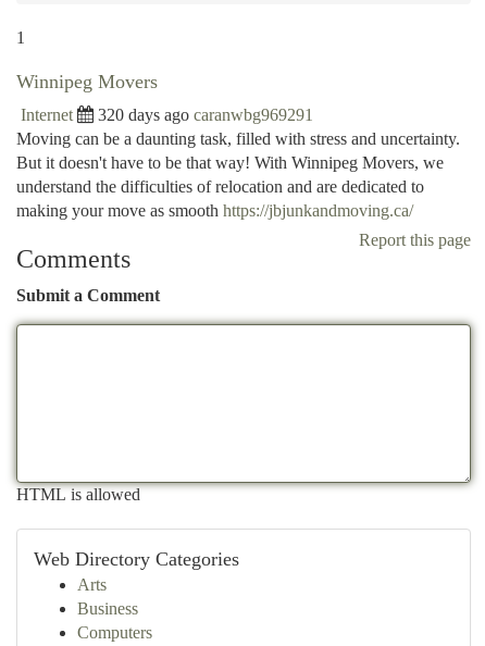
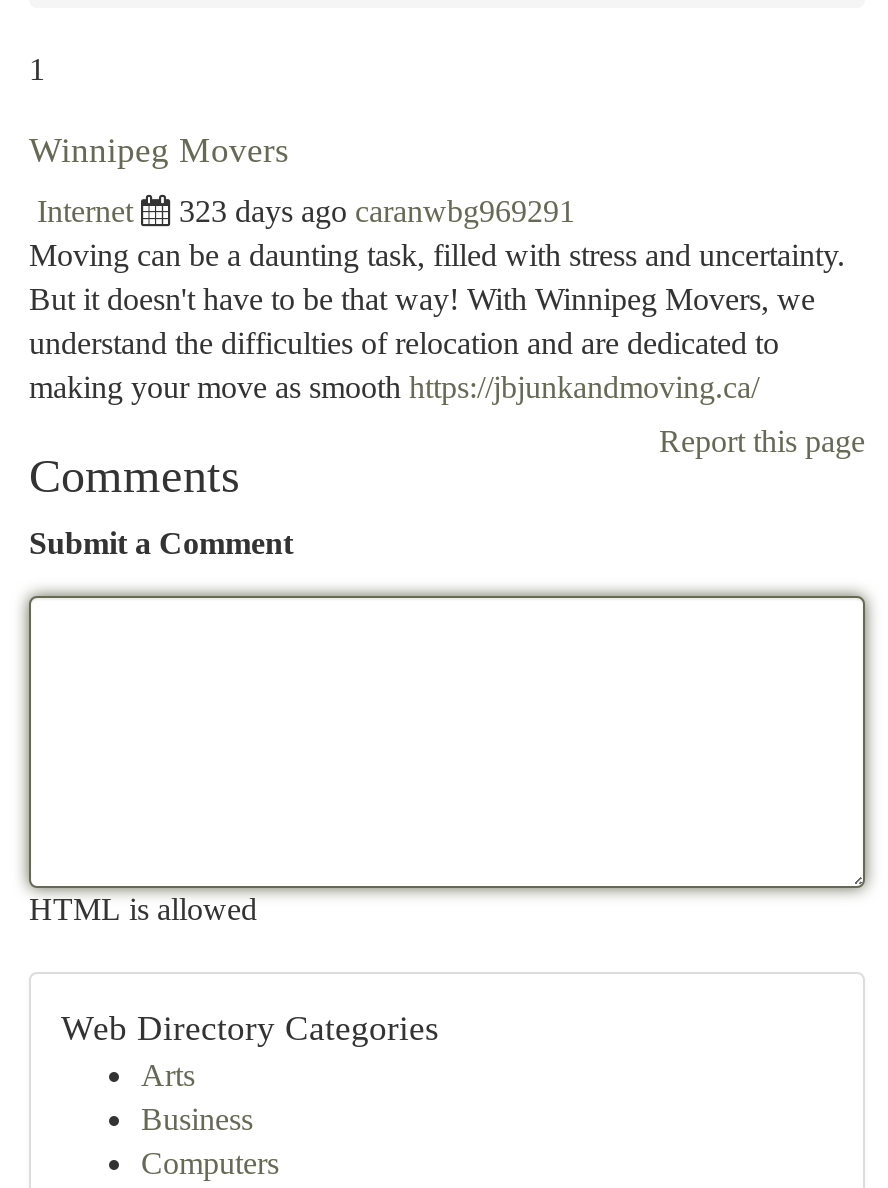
- 320 days ago caranwbg969291
+ 323 days ago caranwbg969291
